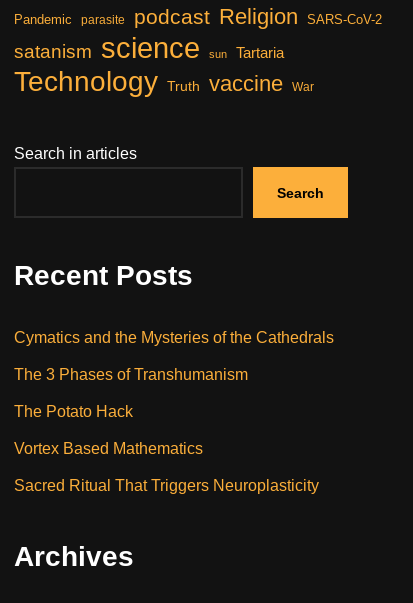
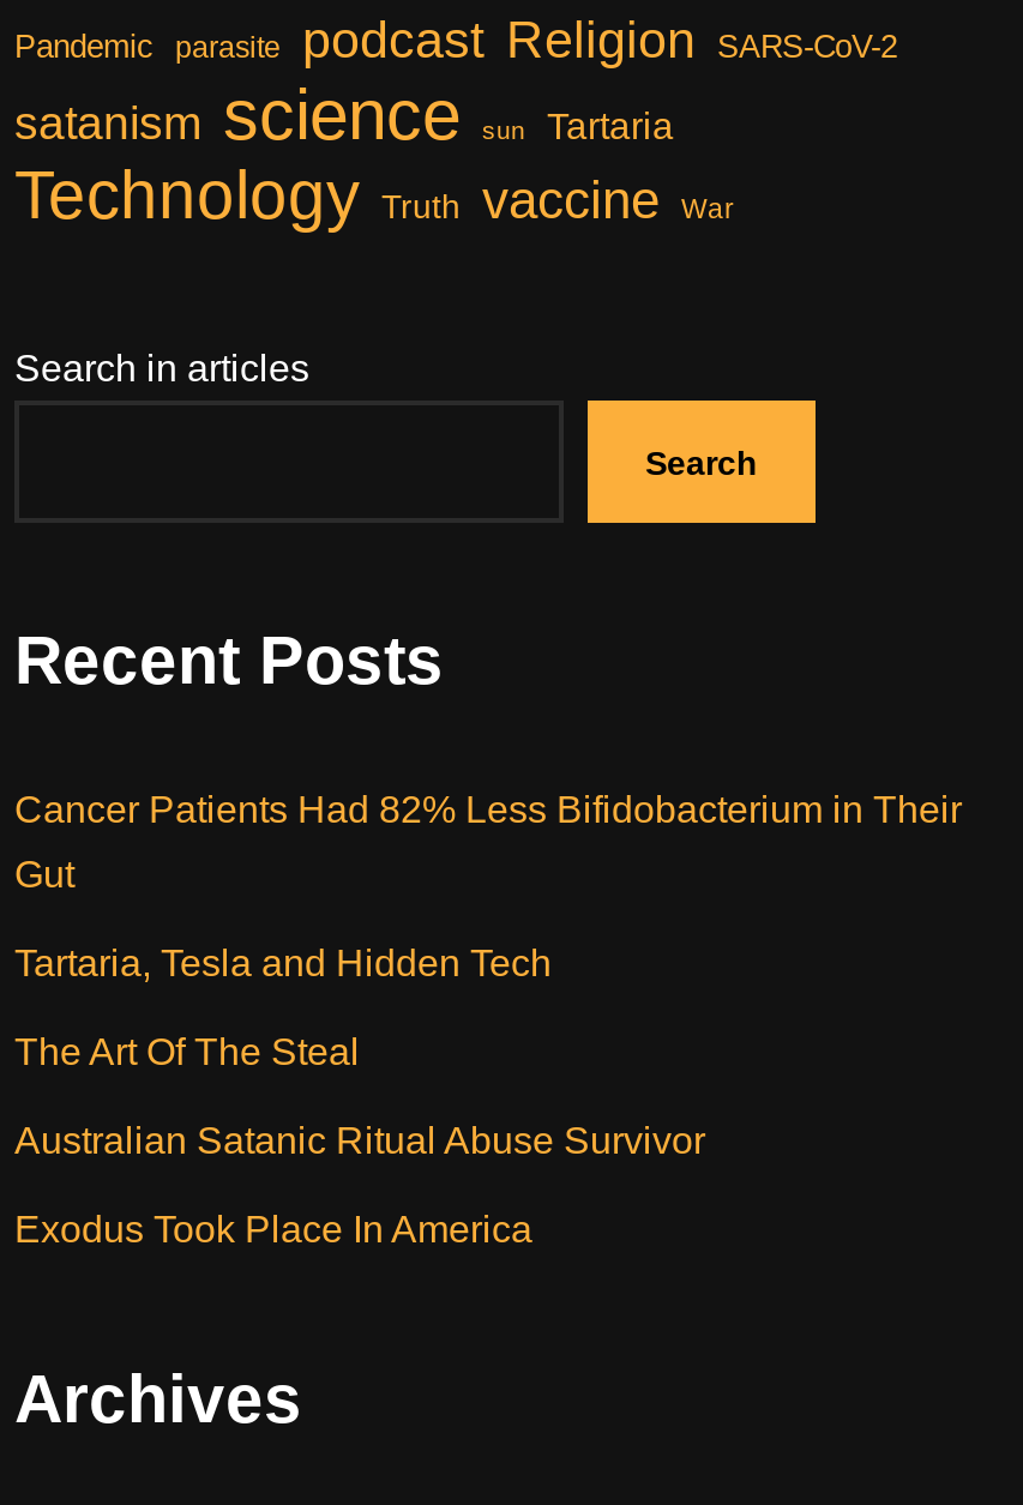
- Cymatics and the Mysteries of the Cathedrals
- The 3 Phases of Transhumanism
- The Potato Hack
- Vortex Based Mathematics
- Sacred Ritual That Triggers Neuroplasticity
+ Cancer Patients Had 82% Less Bifidobacterium in Their
+ Gut
+ Tartaria, Tesla and Hidden Tech
+ The Art Of The Steal
+ Australian Satanic Ritual Abuse Survivor
+ Exodus Took Place In America
